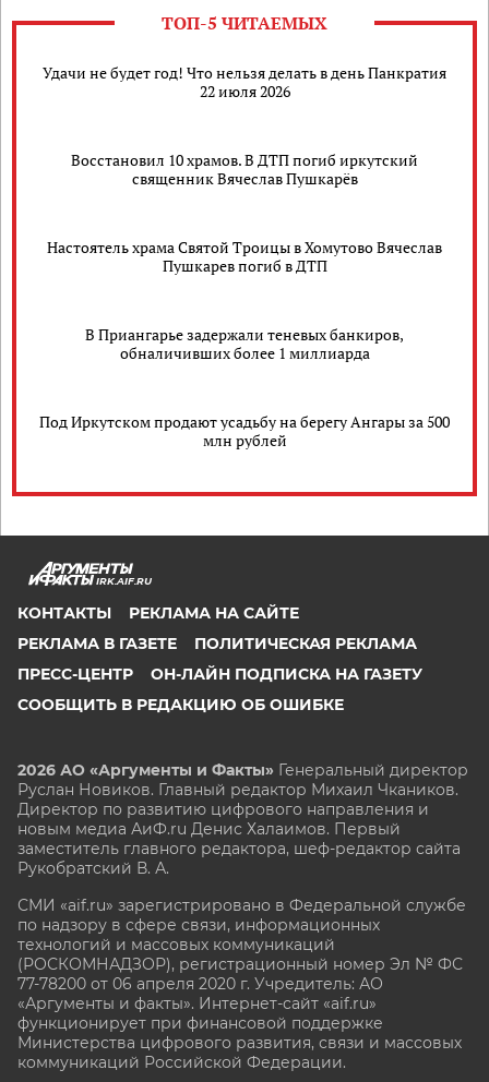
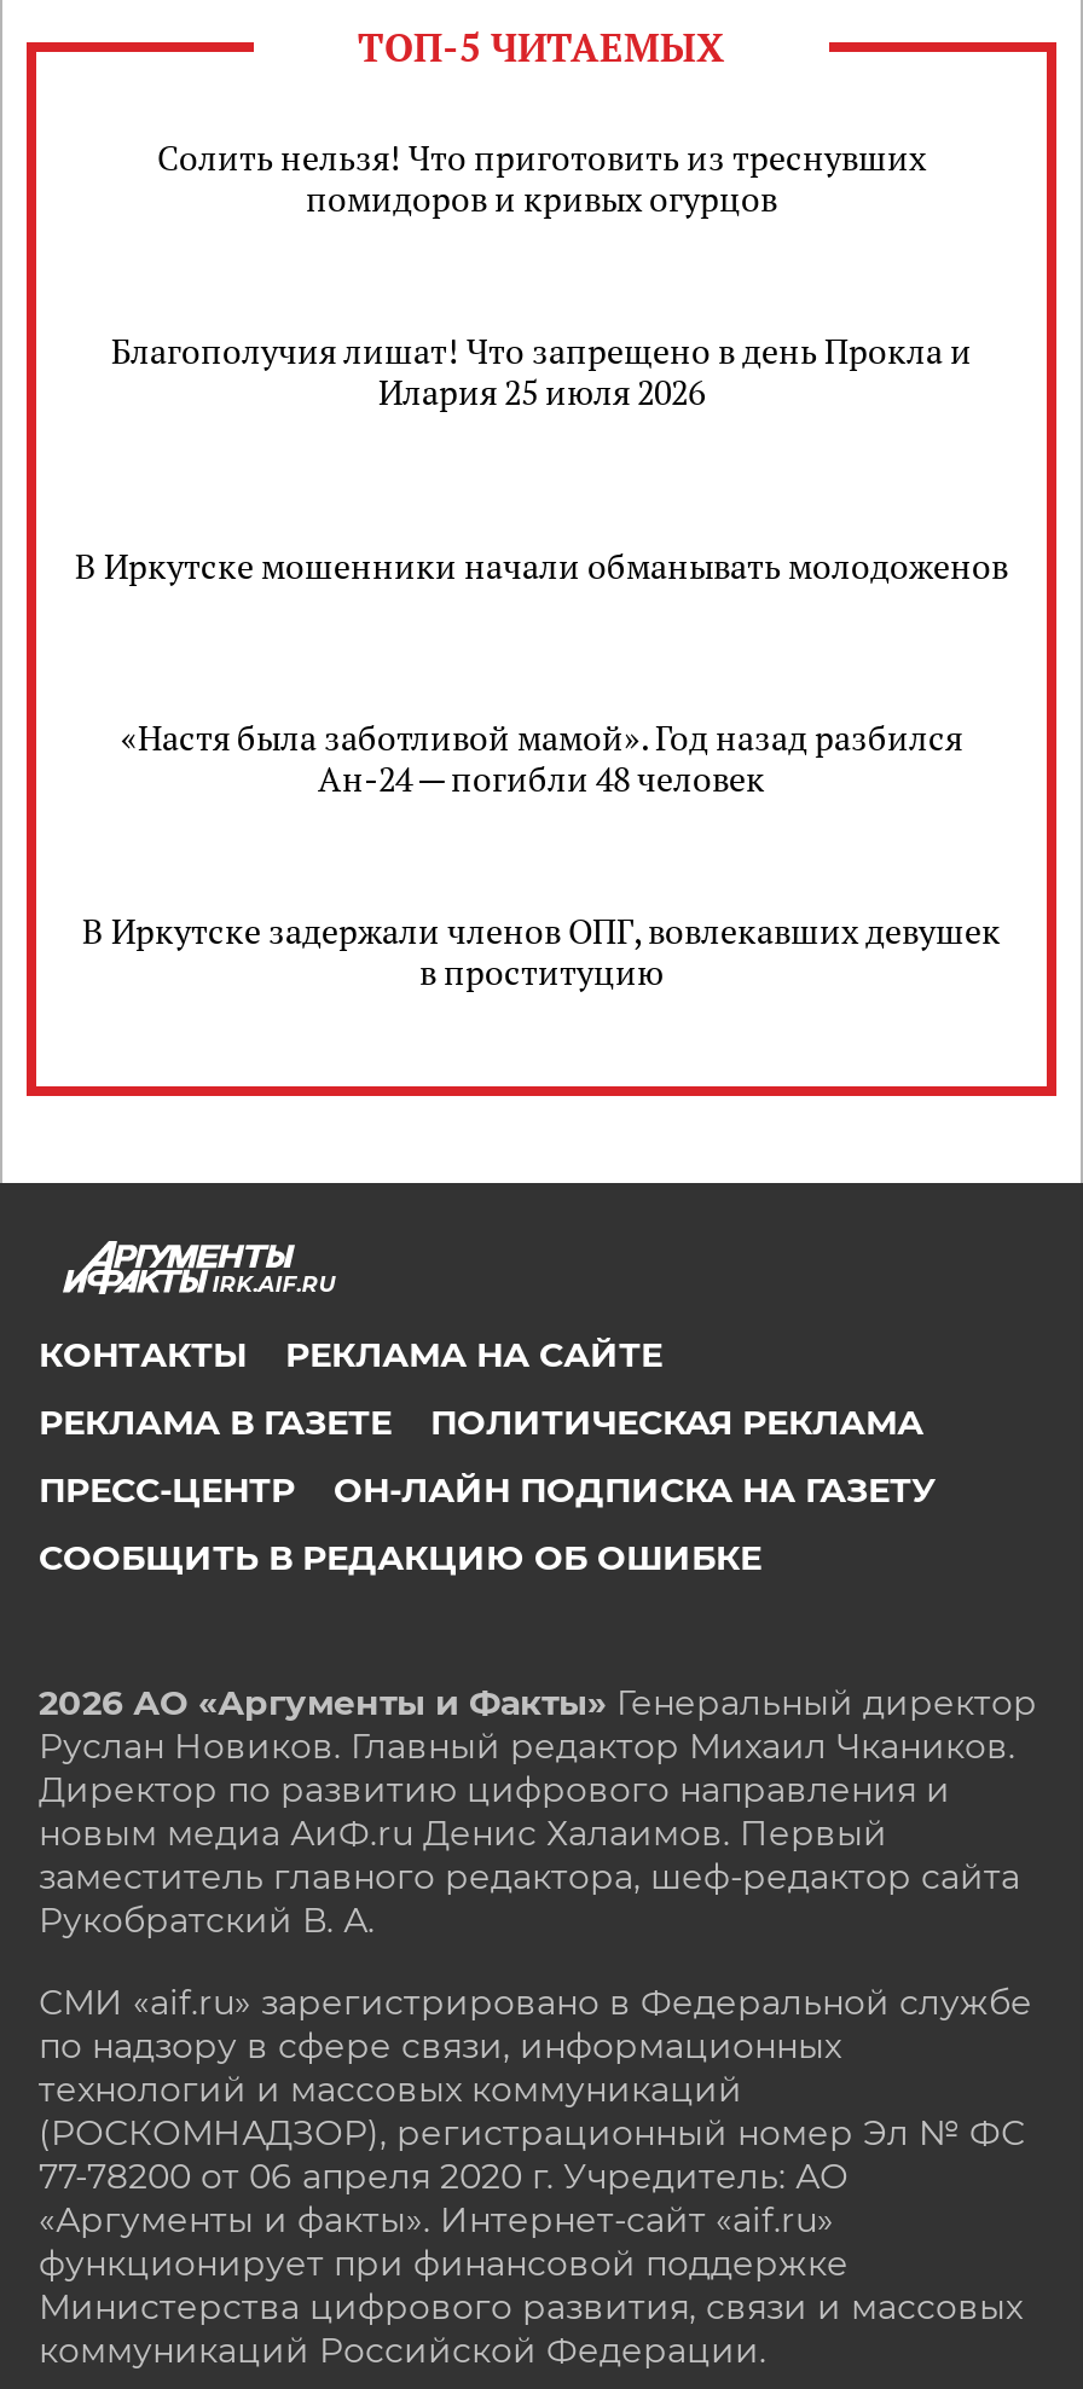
- Удачи не будет год! Что нельзя делать в день Панкратия
- 22 июля 2026
+ Солить нельзя! Что приготовить из треснувших
+ помидоров и кривых огурцов

- Восстановил 10 храмов. В ДТП погиб иркутский
- священник Вячеслав Пушкарёв
+ Благополучия лишат! Что запрещено в день Прокла и
+ Илария 25 июля 2026

- Настоятель храма Святой Троицы в Хомутово Вячеслав
- Пушкарев погиб в ДТП
+ В Иркутске мошенники начали обманывать молодоженов

- В Приангарье задержали теневых банкиров,
- обналичивших более 1 миллиарда
+ «Настя была заботливой мамой». Год назад разбился
+ Ан-24 — погибли 48 человек

- Под Иркутском продают усадьбу на берегу Ангары за 500
- млн рублей
+ В Иркутске задержали членов ОПГ, вовлекавших девушек
+ в проституцию
